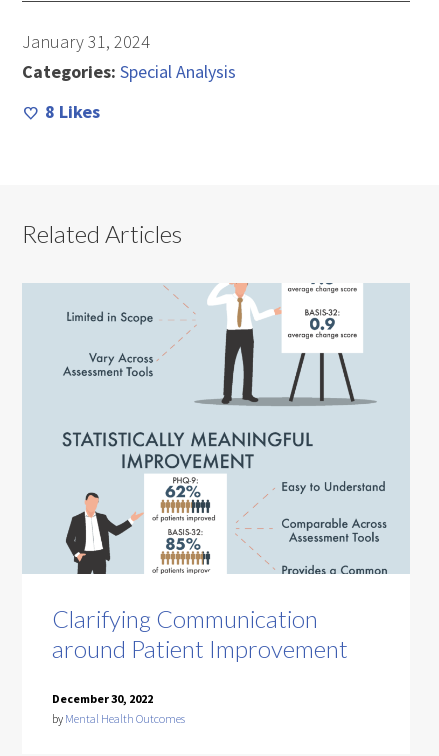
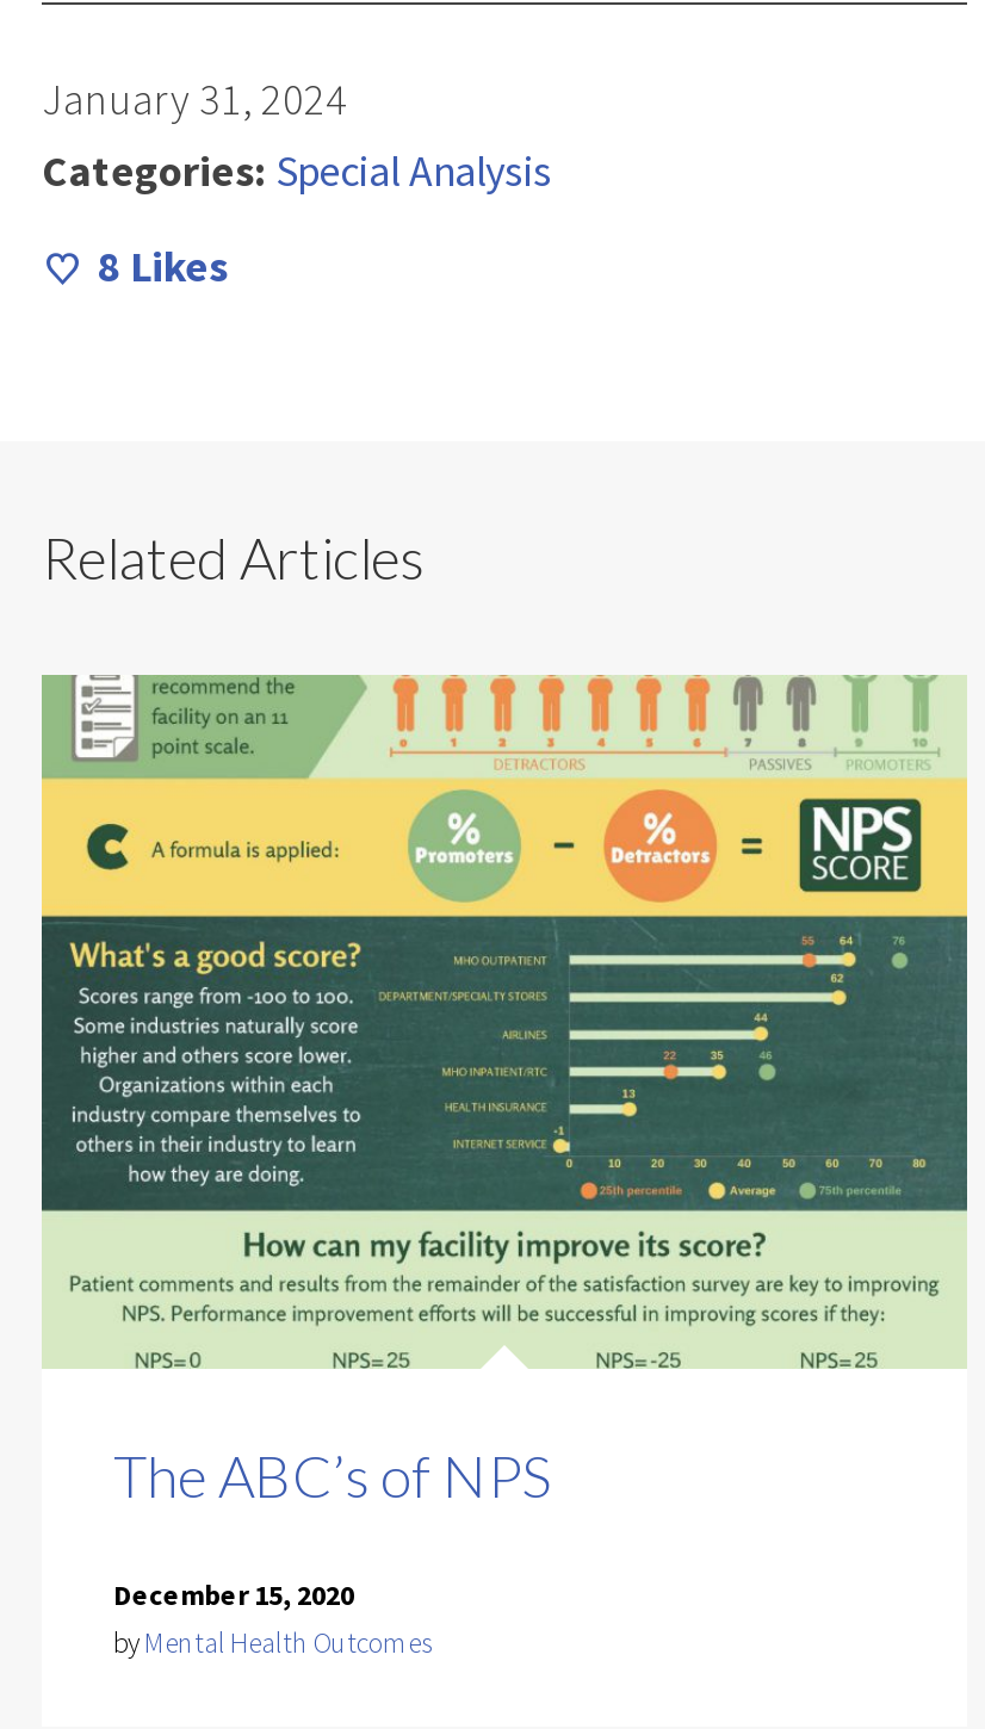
- [image]
- Clarifying Communication
- around Patient Improvement
+ [image]
+ The ABC’s of NPS

- December 30, 2022
+ December 15, 2020
